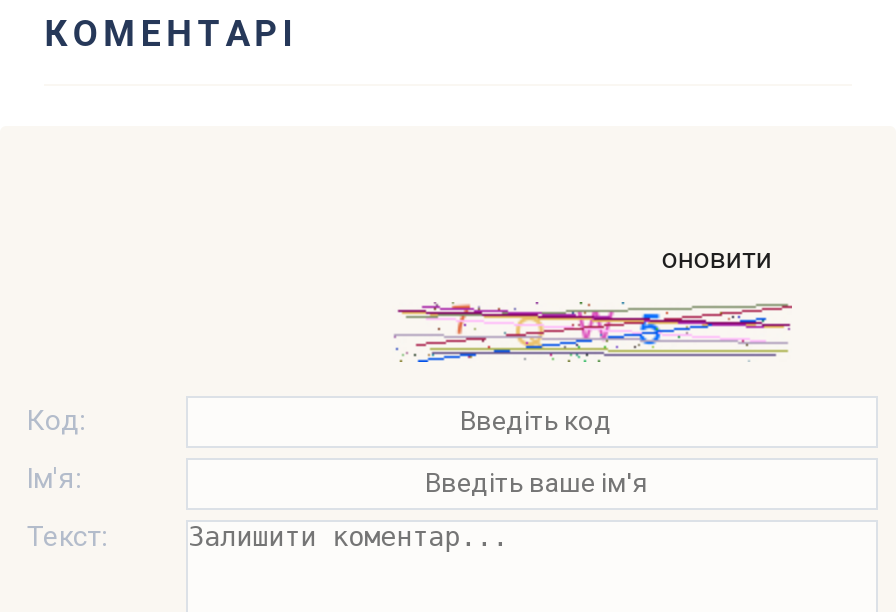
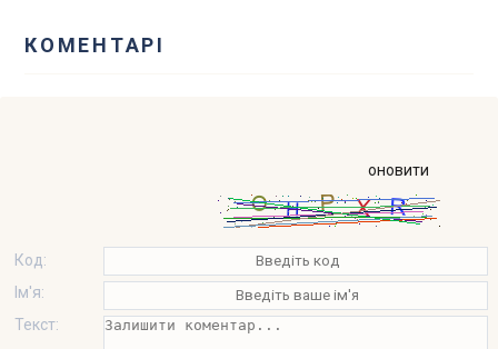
- [image]
+ [image]
